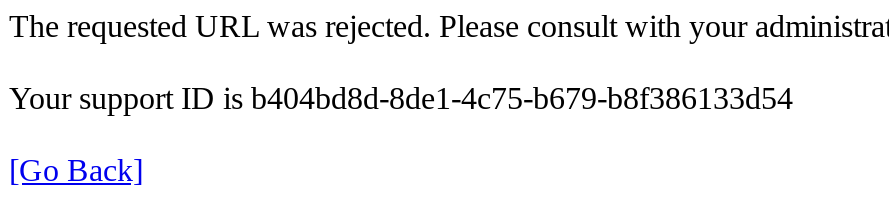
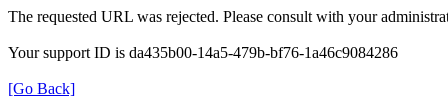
- Your support ID is b404bd8d-8de1-4c75-b679-b8f386133d54
+ Your support ID is da435b00-14a5-479b-bf76-1a46c9084286
